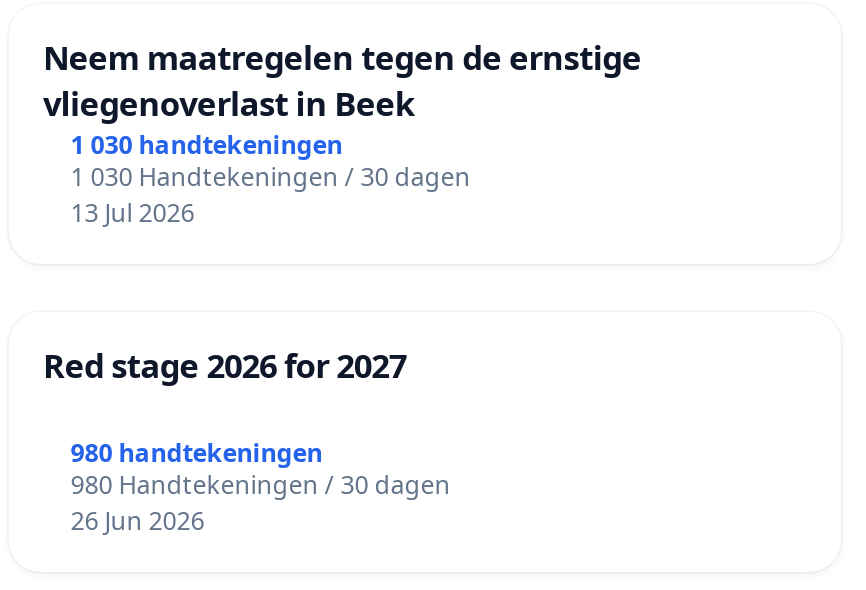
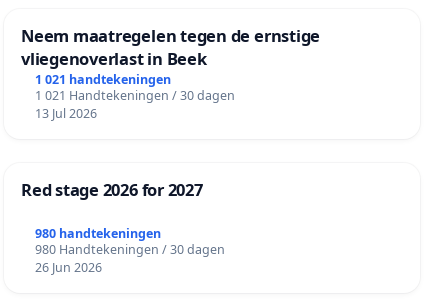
- 1 030 handtekeningen
+ 1 021 handtekeningen

- 1 030 Handtekeningen / 30 dagen
+ 1 021 Handtekeningen / 30 dagen
